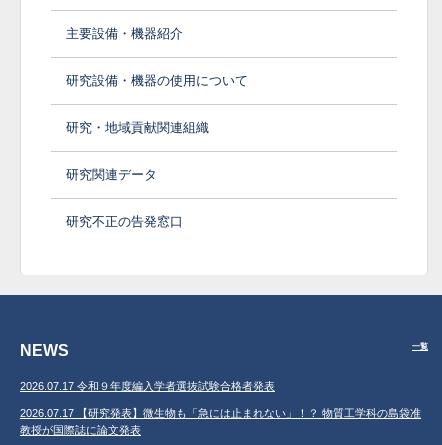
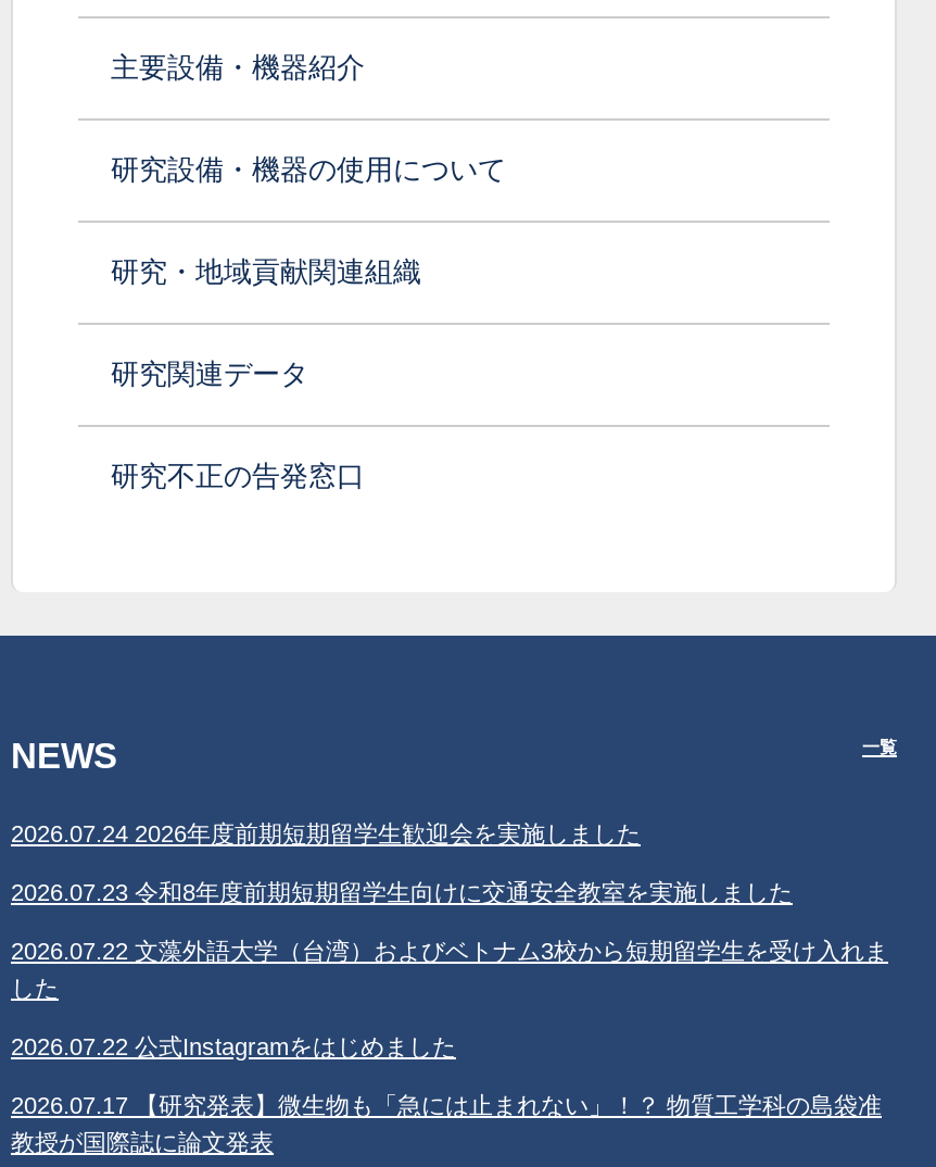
- 2026.07.17 令和９年度編入学者選抜試験合格者発表
+ 2026.07.24 2026年度前期短期留学生歓迎会を実施しました
+ 2026.07.23 令和8年度前期短期留学生向けに交通安全教室を実施しました
+ 2026.07.22 文藻外語大学（台湾）およびベトナム3校から短期留学生を受け入れま
+ した
+ 2026.07.22 公式Instagramをはじめました
